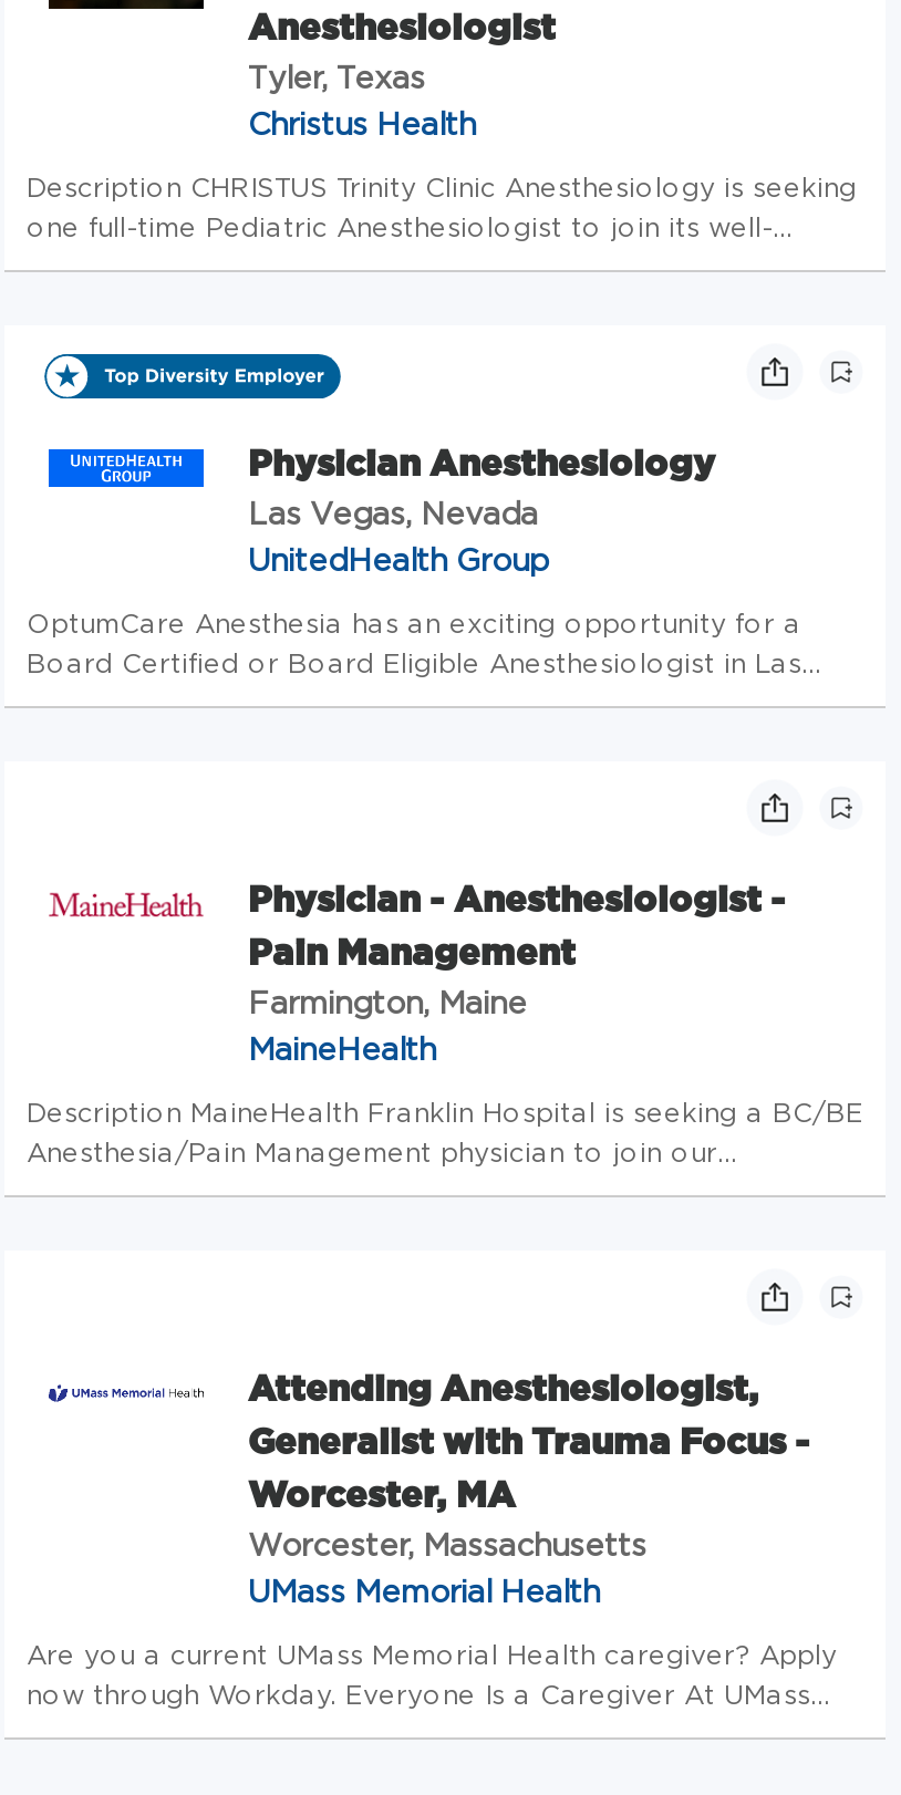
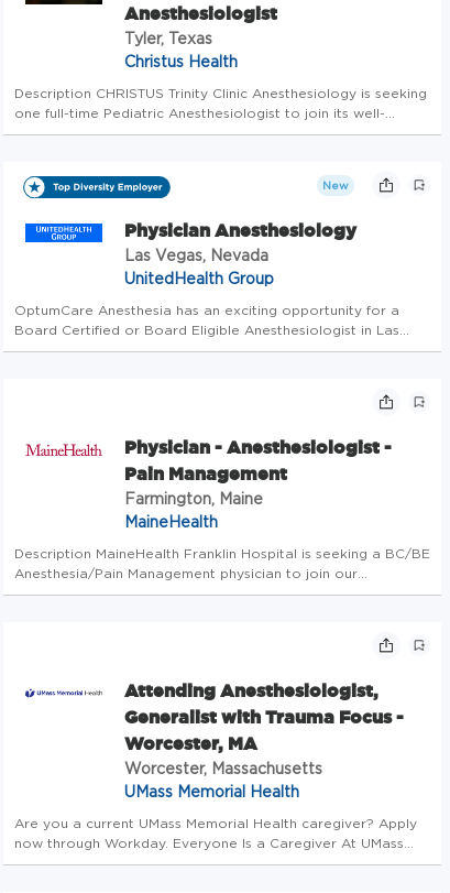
+ New
